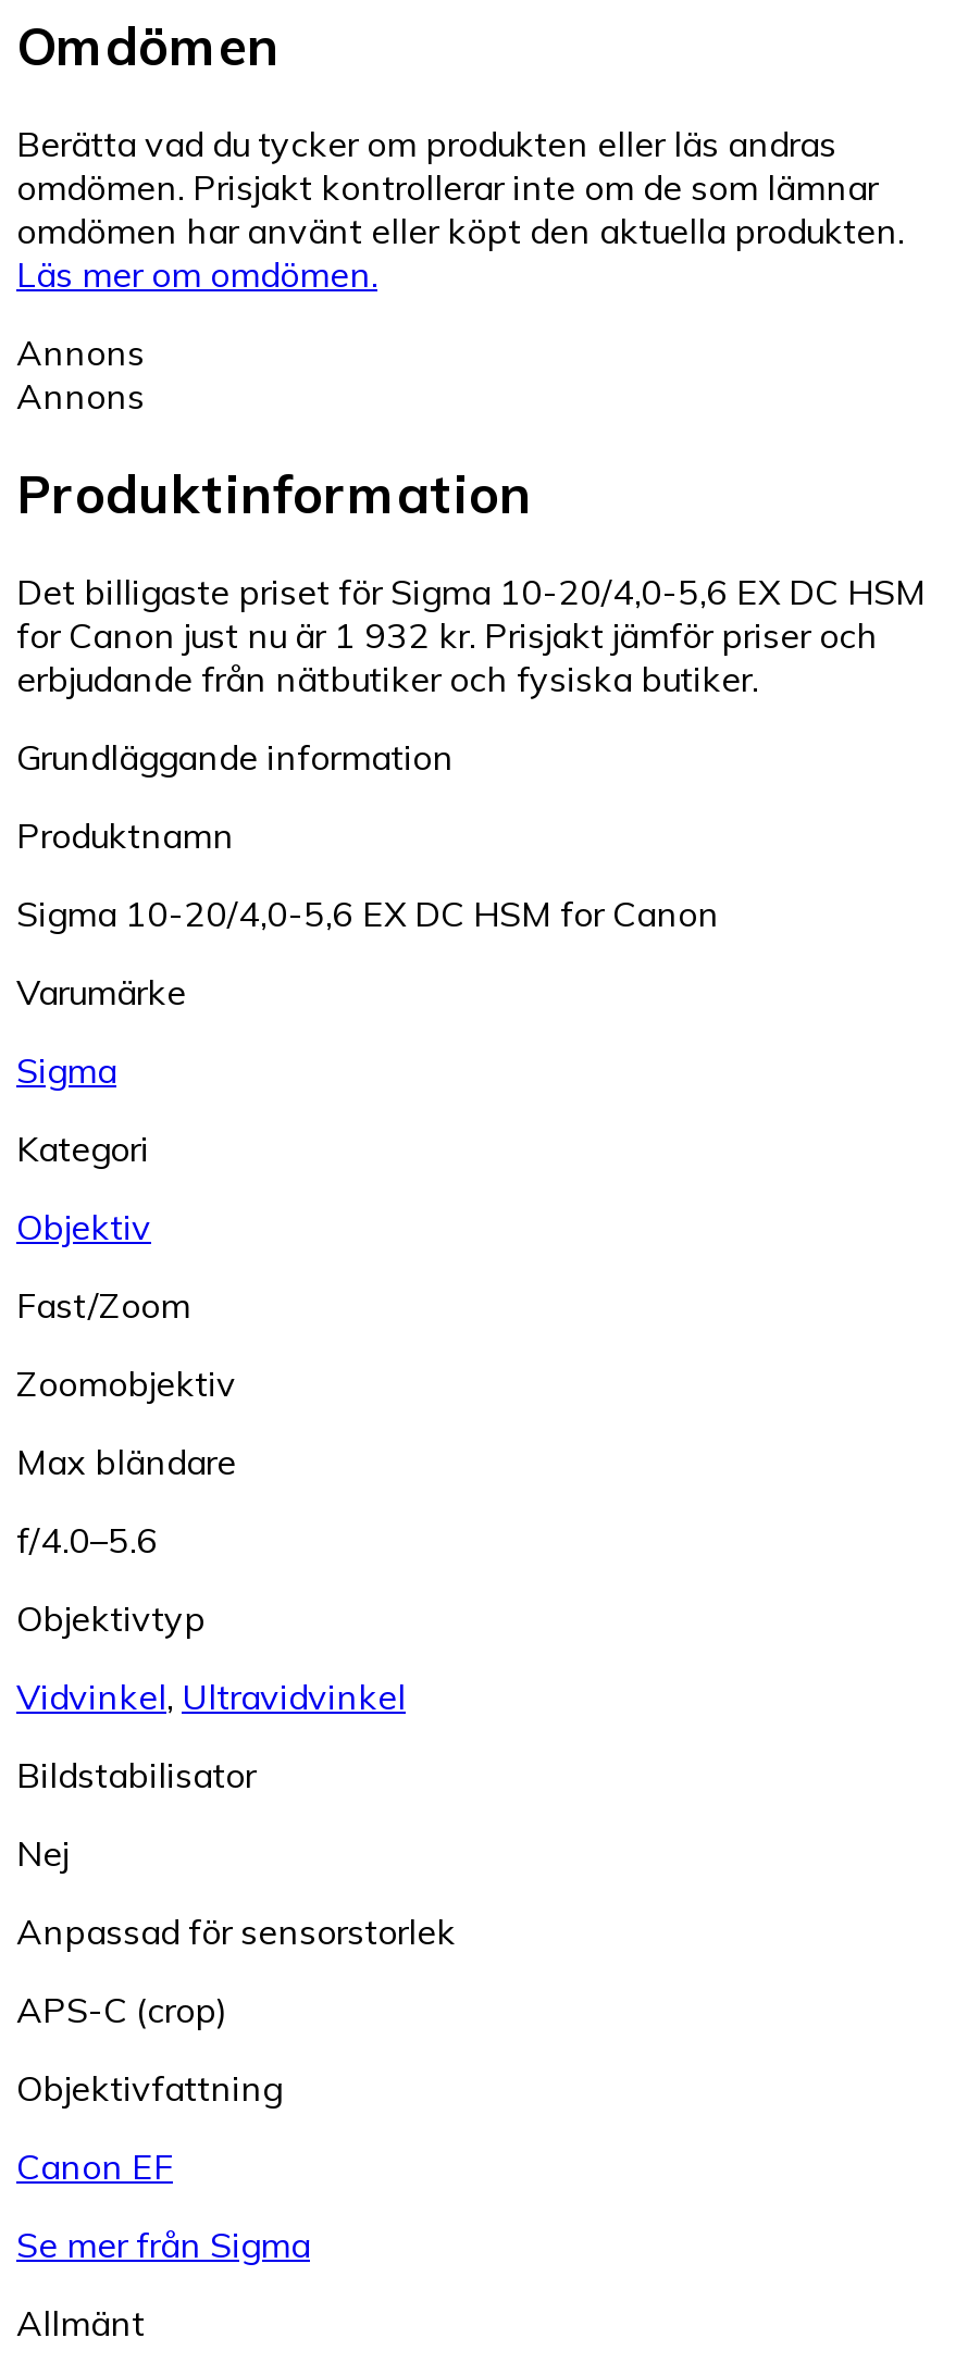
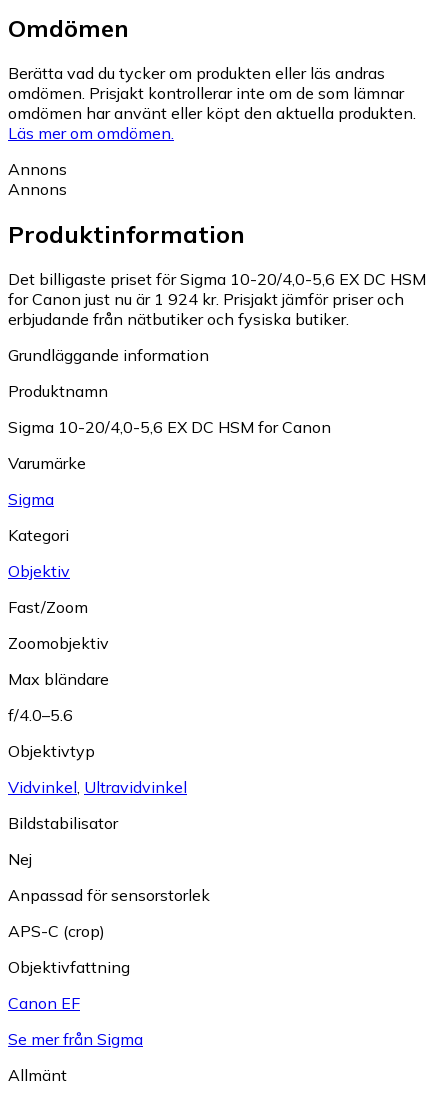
- for Canon just nu är 1 932 kr. Prisjakt jämför priser och
+ for Canon just nu är 1 924 kr. Prisjakt jämför priser och
